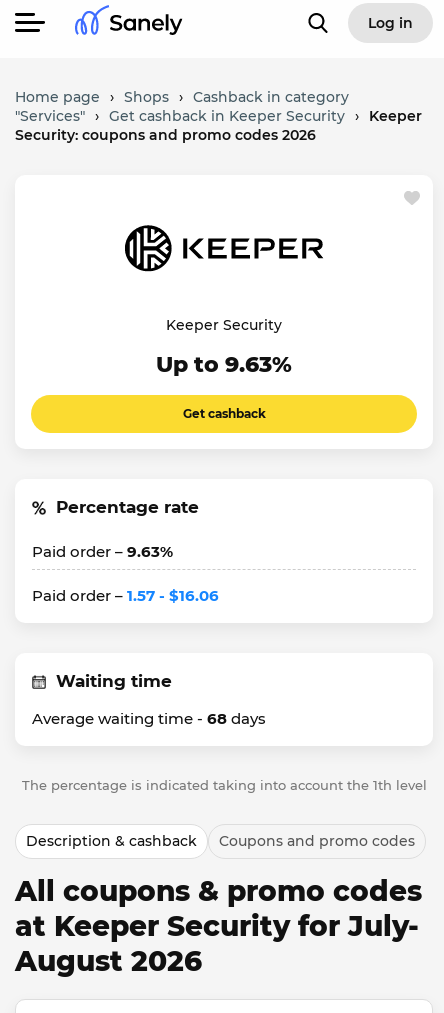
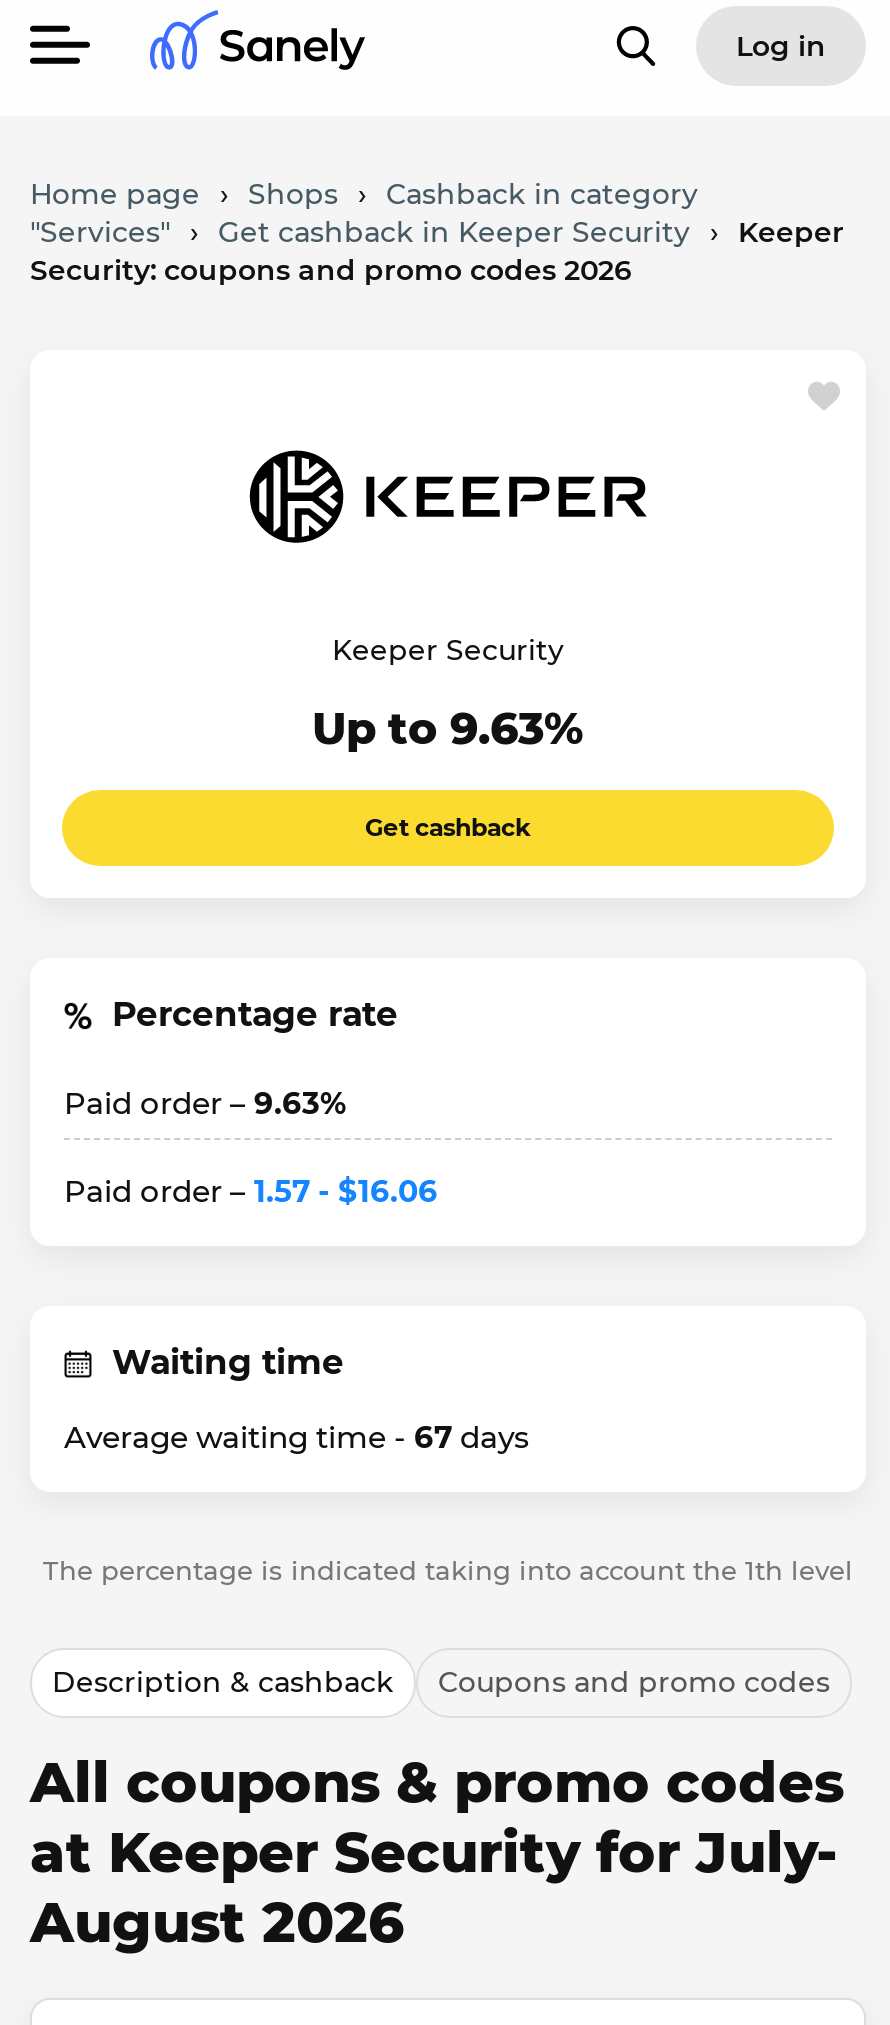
- Average waiting time - 68 days
+ Average waiting time - 67 days
